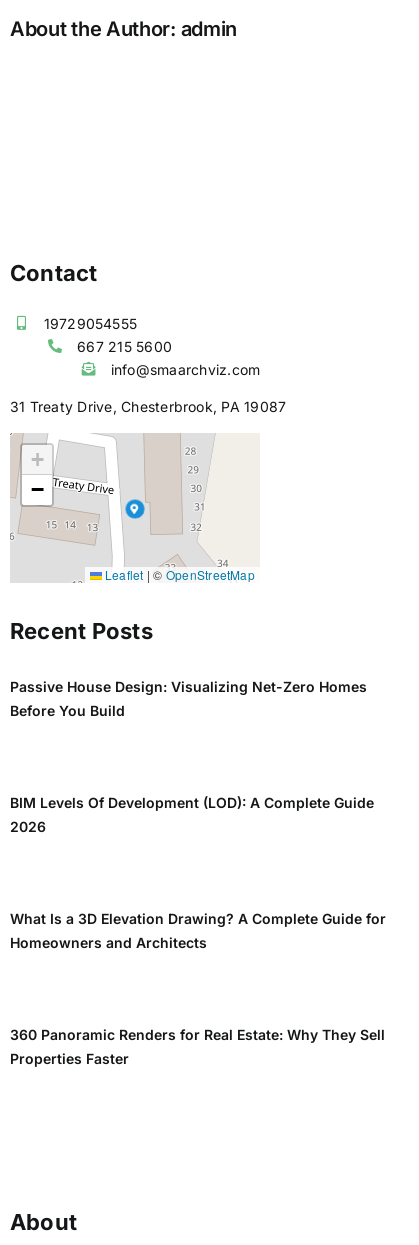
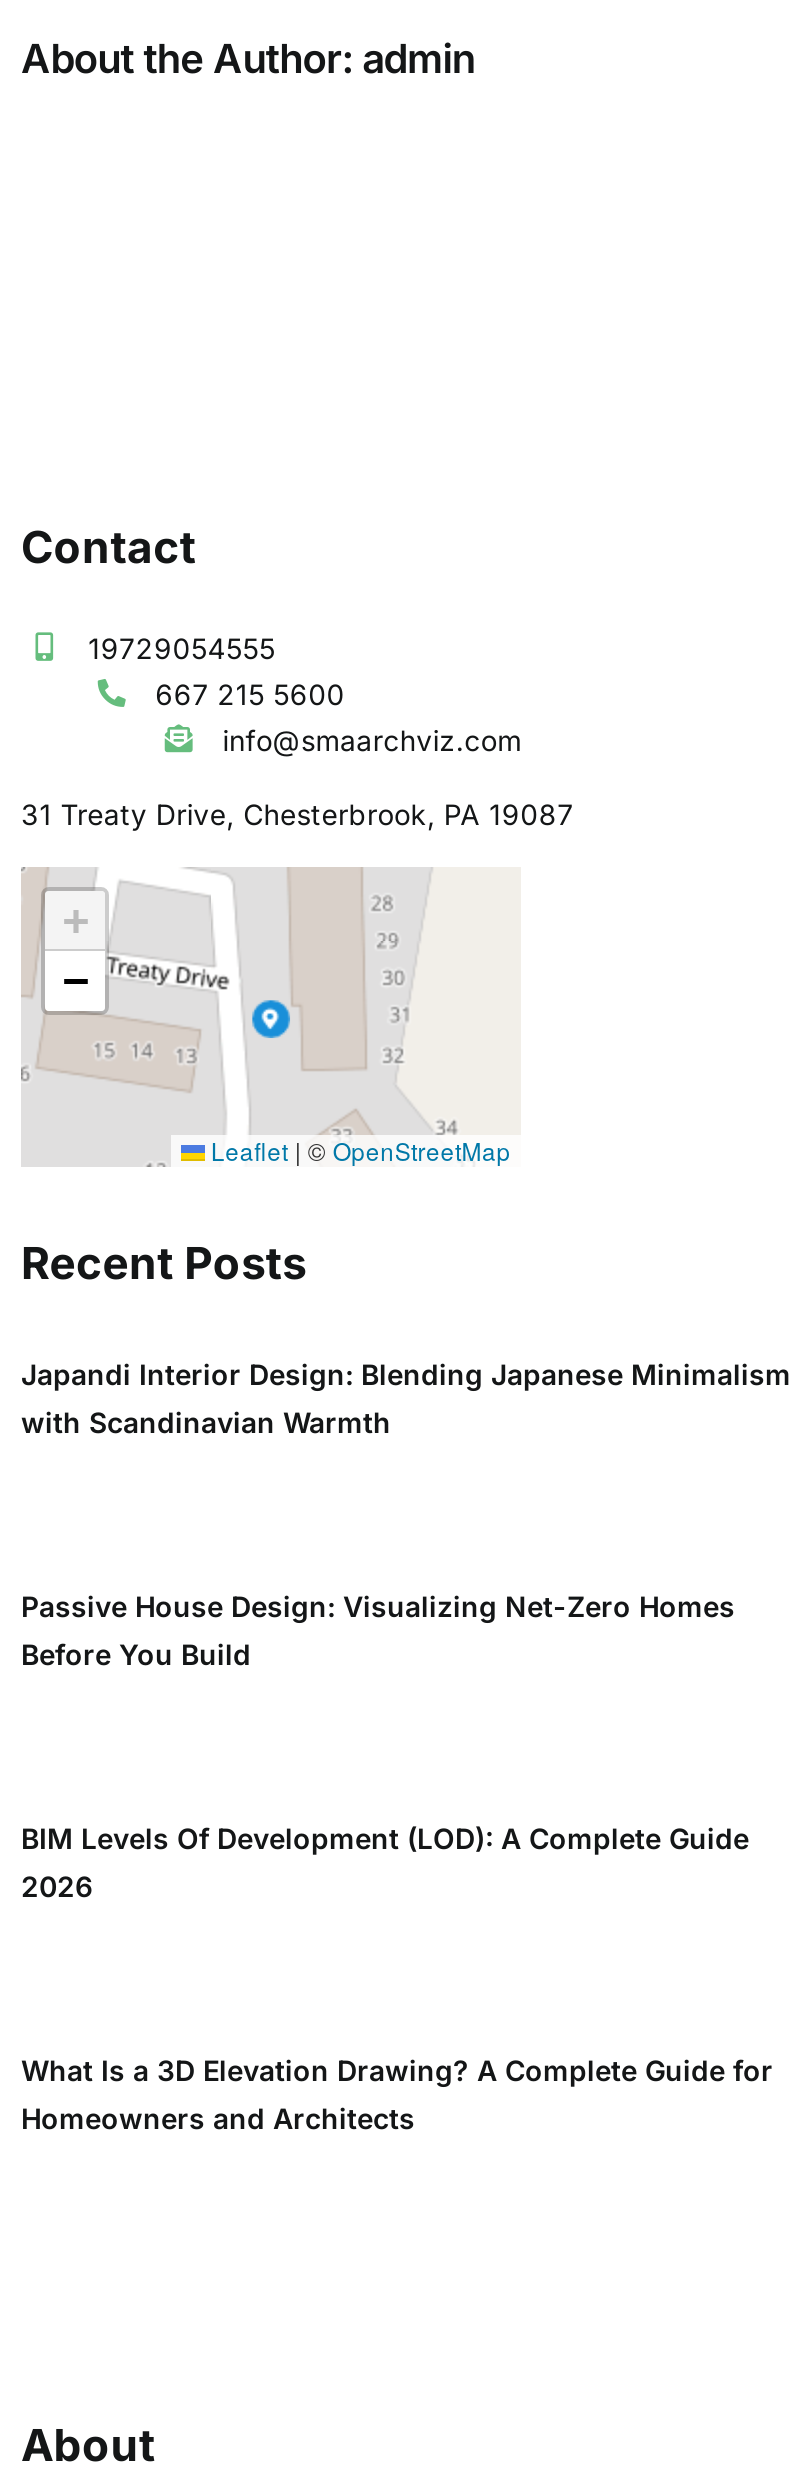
+ Japandi Interior Design: Blending Japanese Minimalism
+ with Scandinavian Warmth

moved down: Passive House Design: Visualizing Net-Zero Homes | Before You Build | BIM Levels Of Development (LOD): A Complete Guide | 2026 | What Is a 3D Elevation Drawing? A Complete Guide for | Homeowners and Architects

- 360 Panoramic Renders for Real Estate: Why They Sell
- Properties Faster
